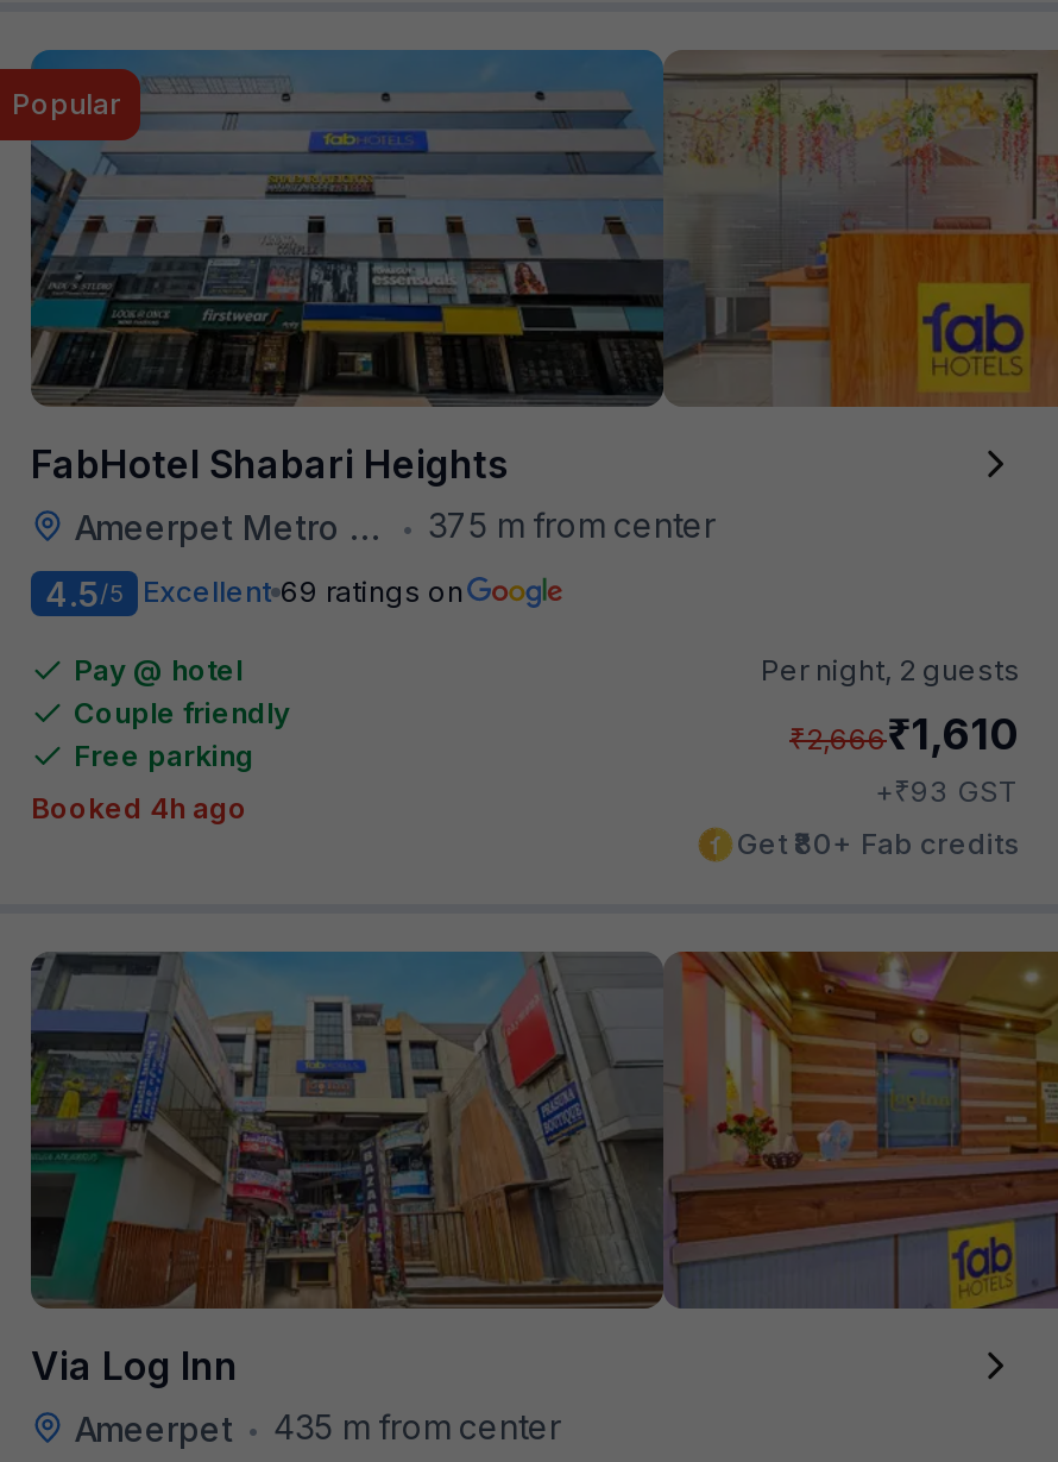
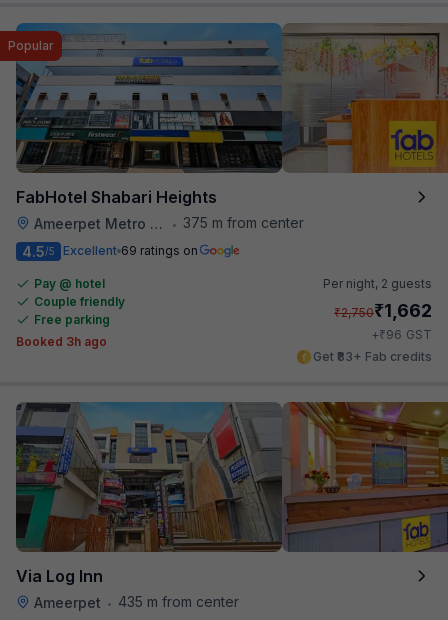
- ₹2,666₹1,610
+ ₹2,750₹1,662

- +₹93 GST
+ +₹96 GST

- Booked 4h ago
+ Booked 3h ago

- Get ₹80+ Fab credits
+ Get ₹83+ Fab credits
